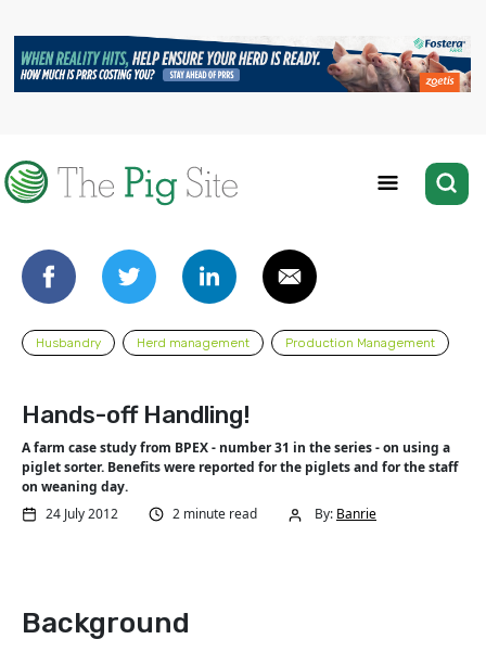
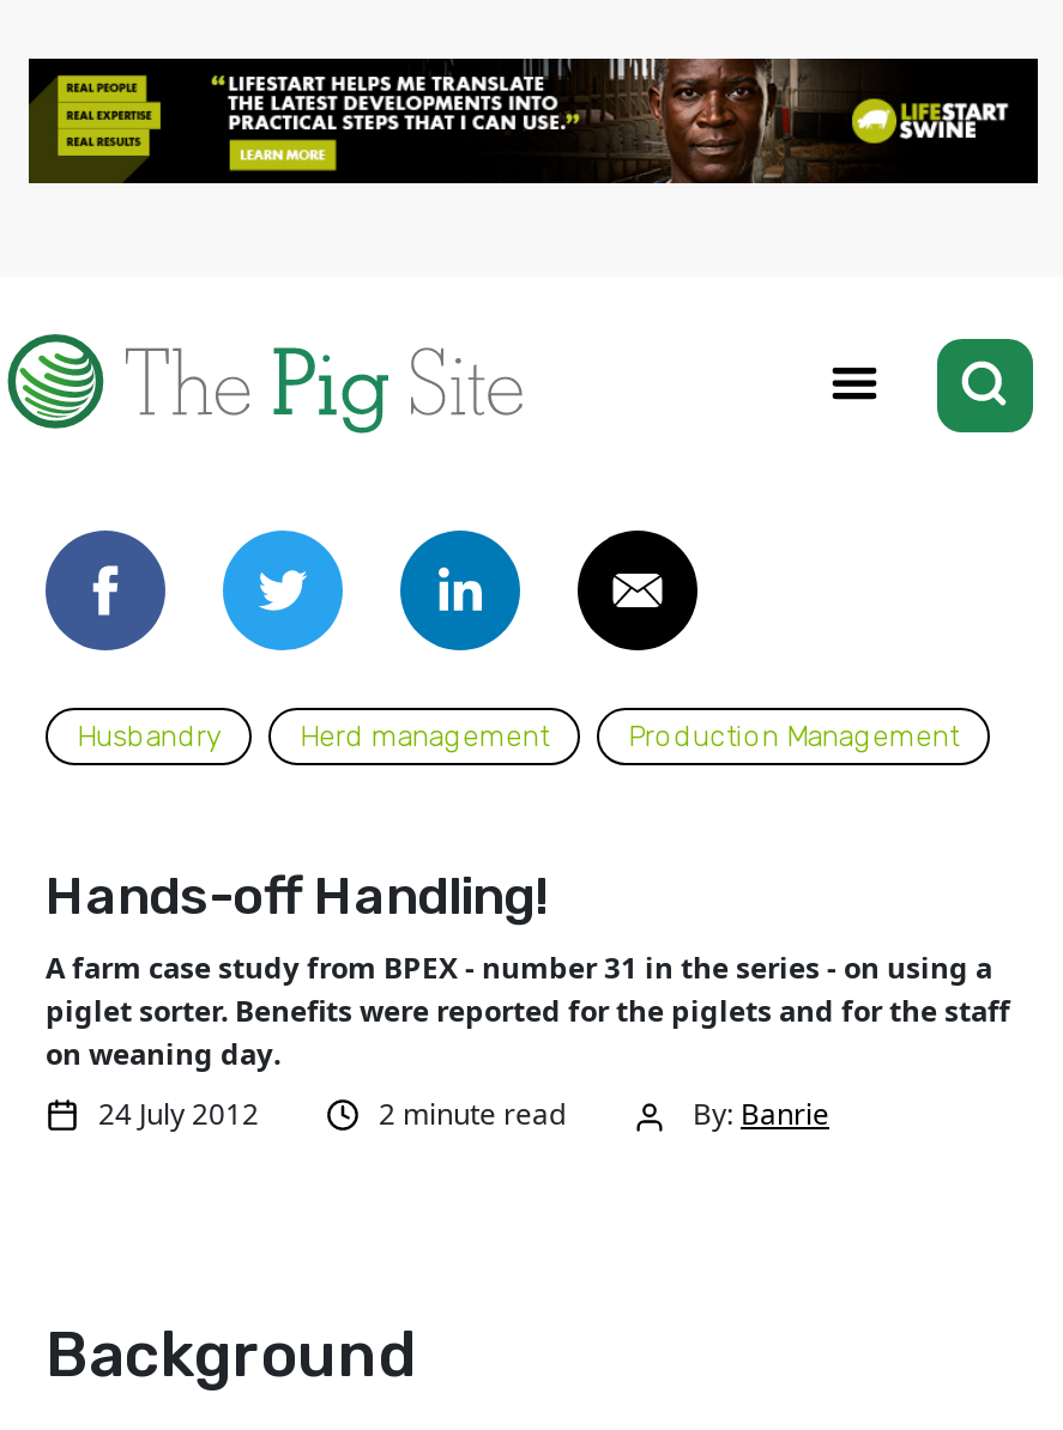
- [image]
+ [image]
